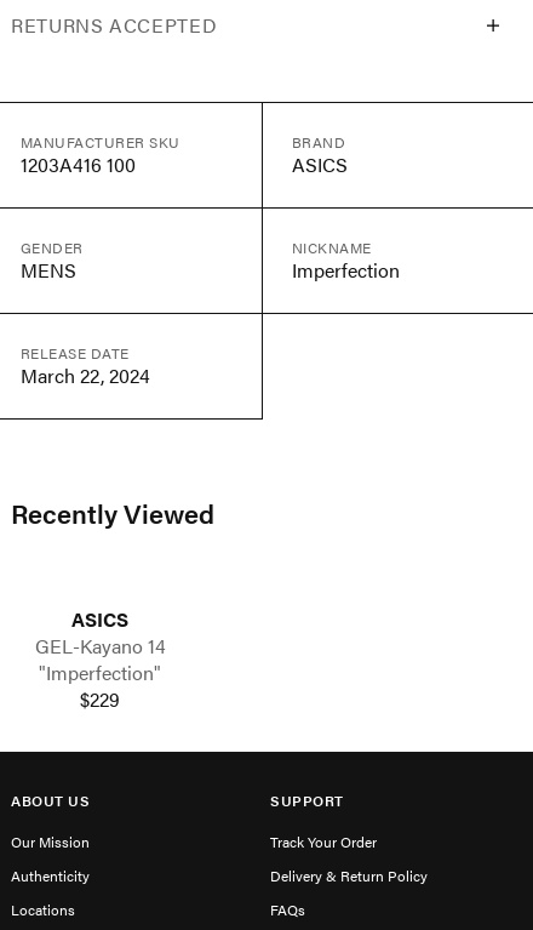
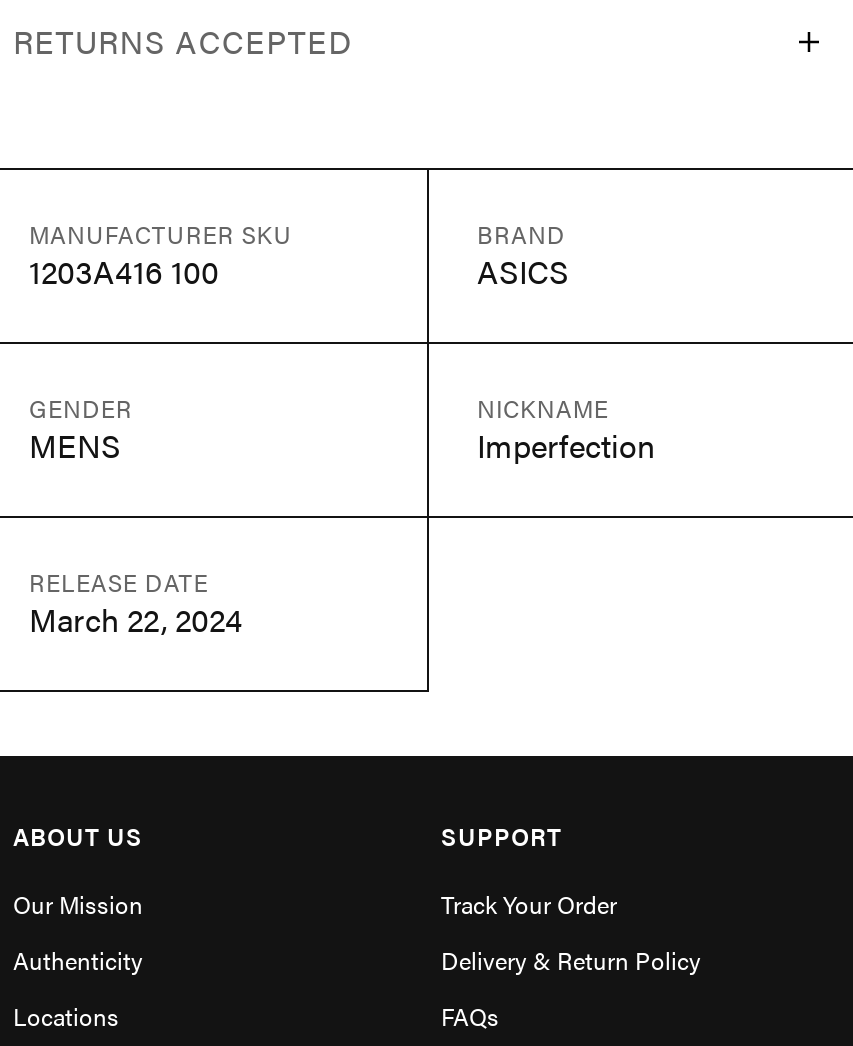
- Recently Viewed
- ASICS
- GEL-Kayano 14
- "Imperfection"
- $229
